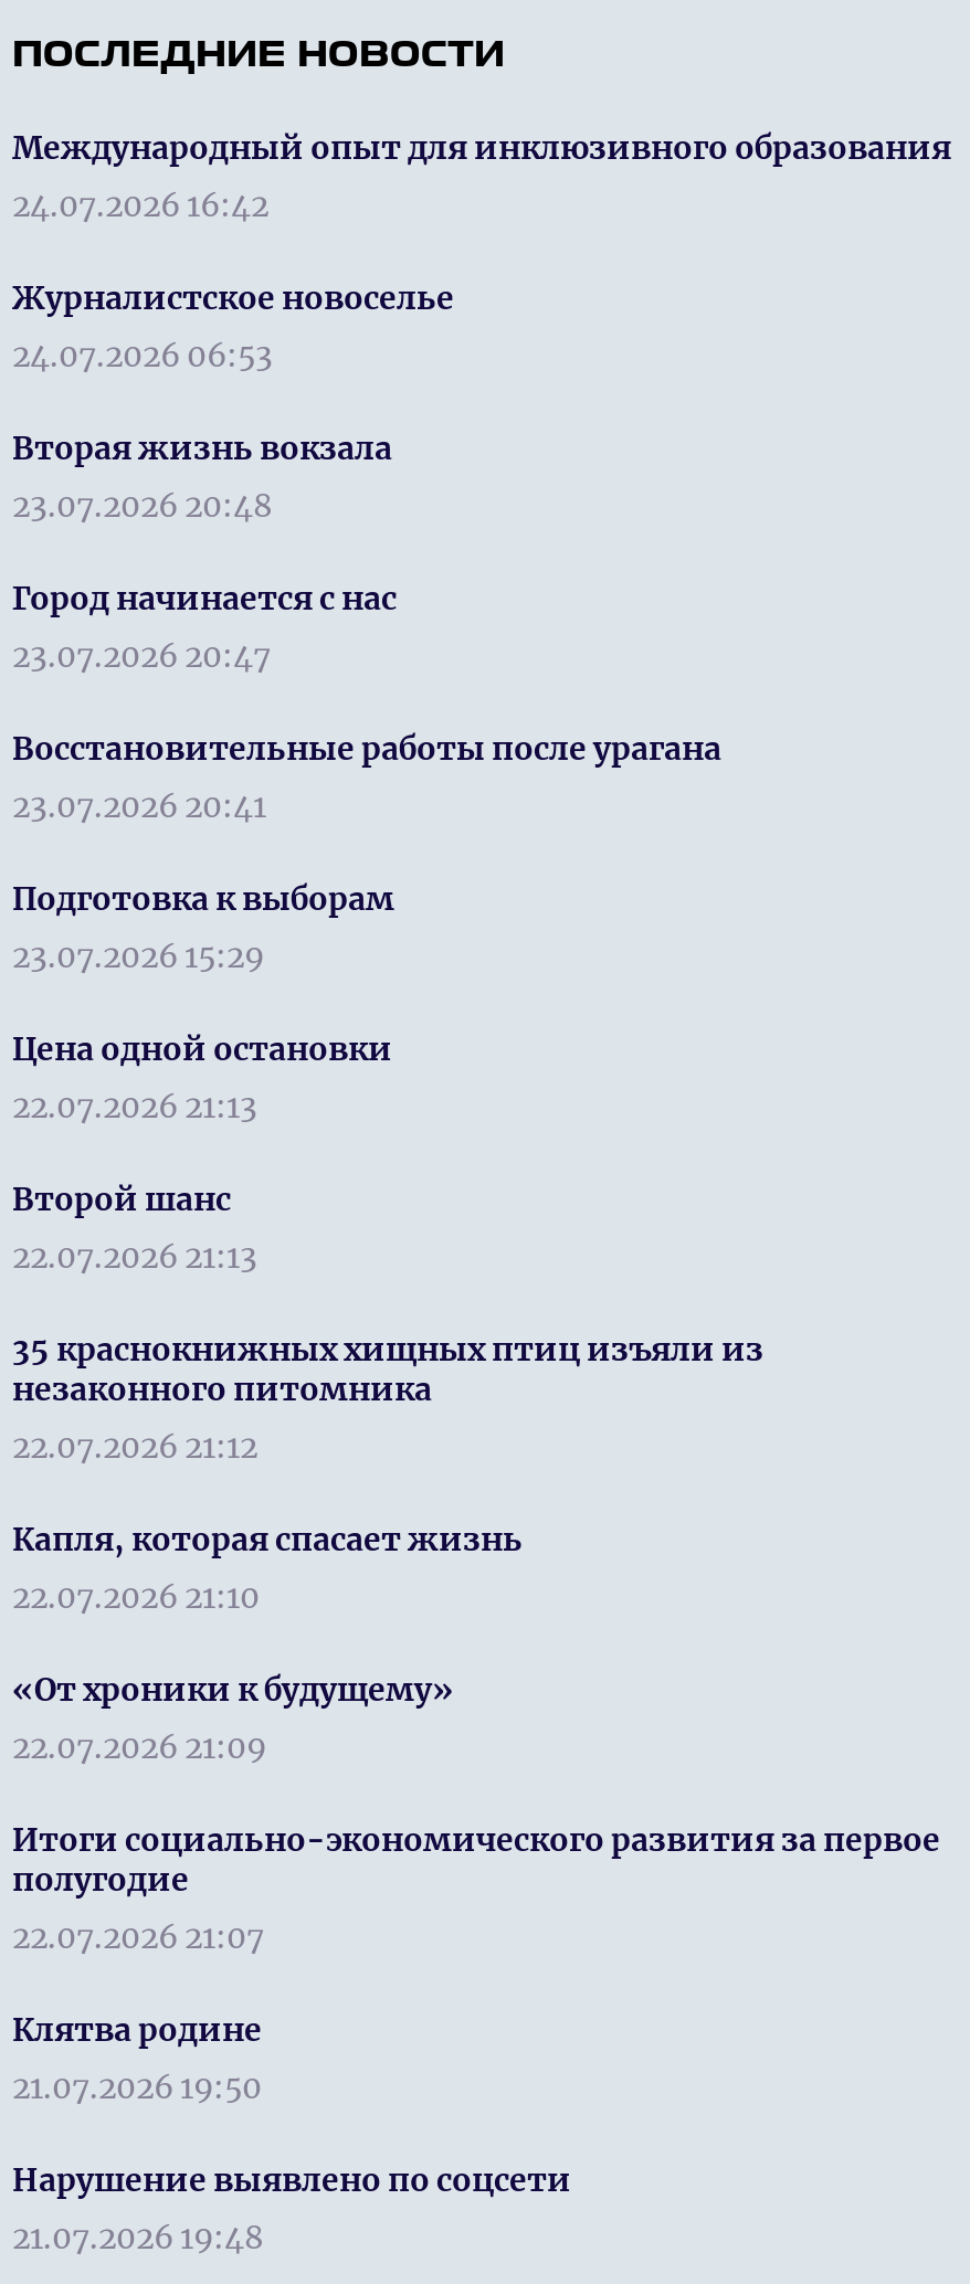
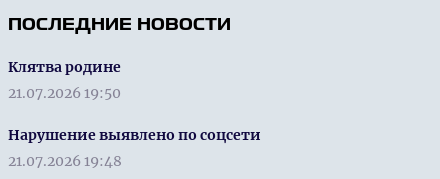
- Международный опыт для инклюзивного образования
- 24.07.2026 16:42
- Журналистское новоселье
- 24.07.2026 06:53
- Вторая жизнь вокзала
- 23.07.2026 20:48
- Город начинается с нас
- 23.07.2026 20:47
- Восстановительные работы после урагана
- 23.07.2026 20:41
- Подготовка к выборам
- 23.07.2026 15:29
- Цена одной остановки
- 22.07.2026 21:13
- Второй шанс
- 22.07.2026 21:13
- 35 краснокнижных хищных птиц изъяли из
- незаконного питомника
- 22.07.2026 21:12
- Капля, которая спасает жизнь
- 22.07.2026 21:10
- «От хроники к будущему»
- 22.07.2026 21:09
- Итоги социально-экономического развития за первое
- полугодие
- 22.07.2026 21:07
